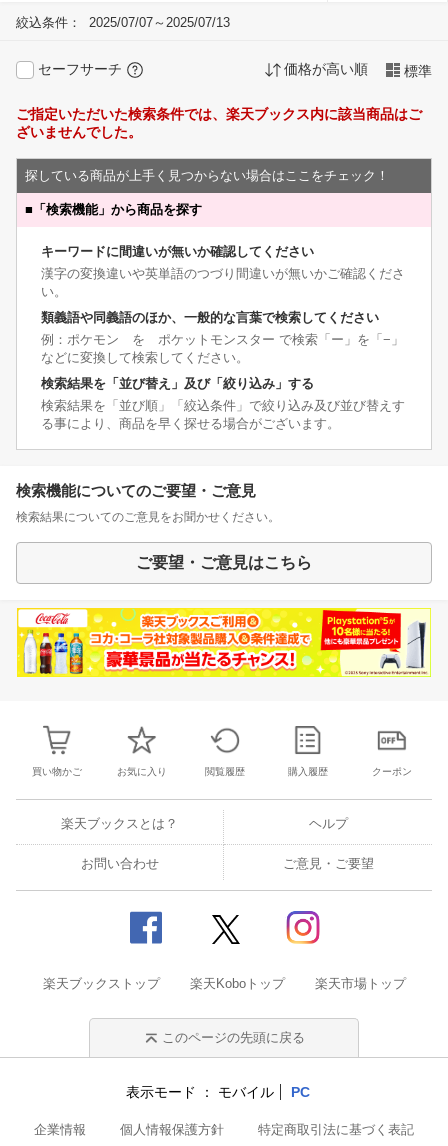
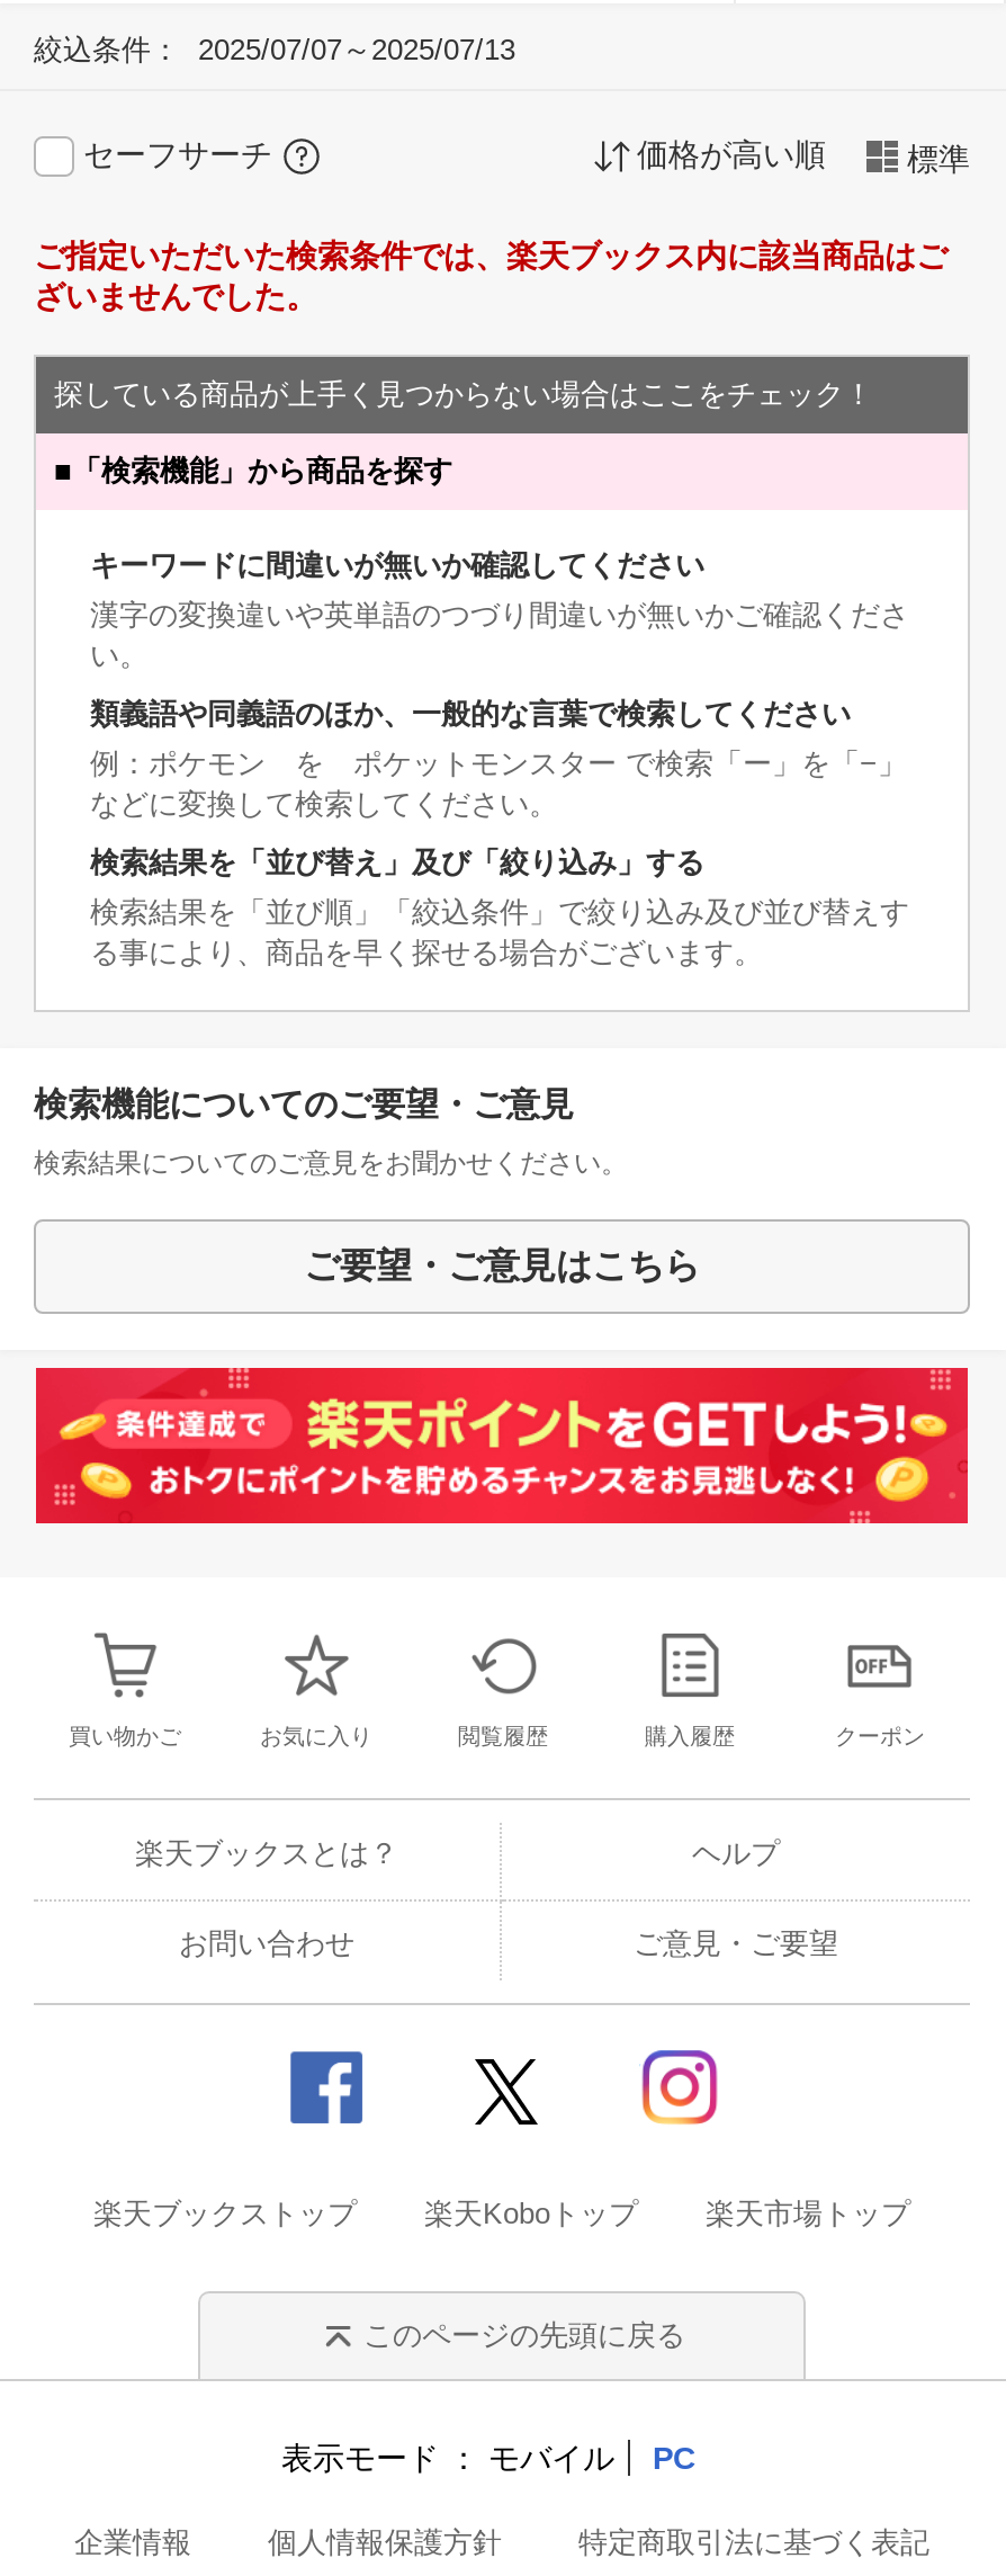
- [image]
+ [image]
